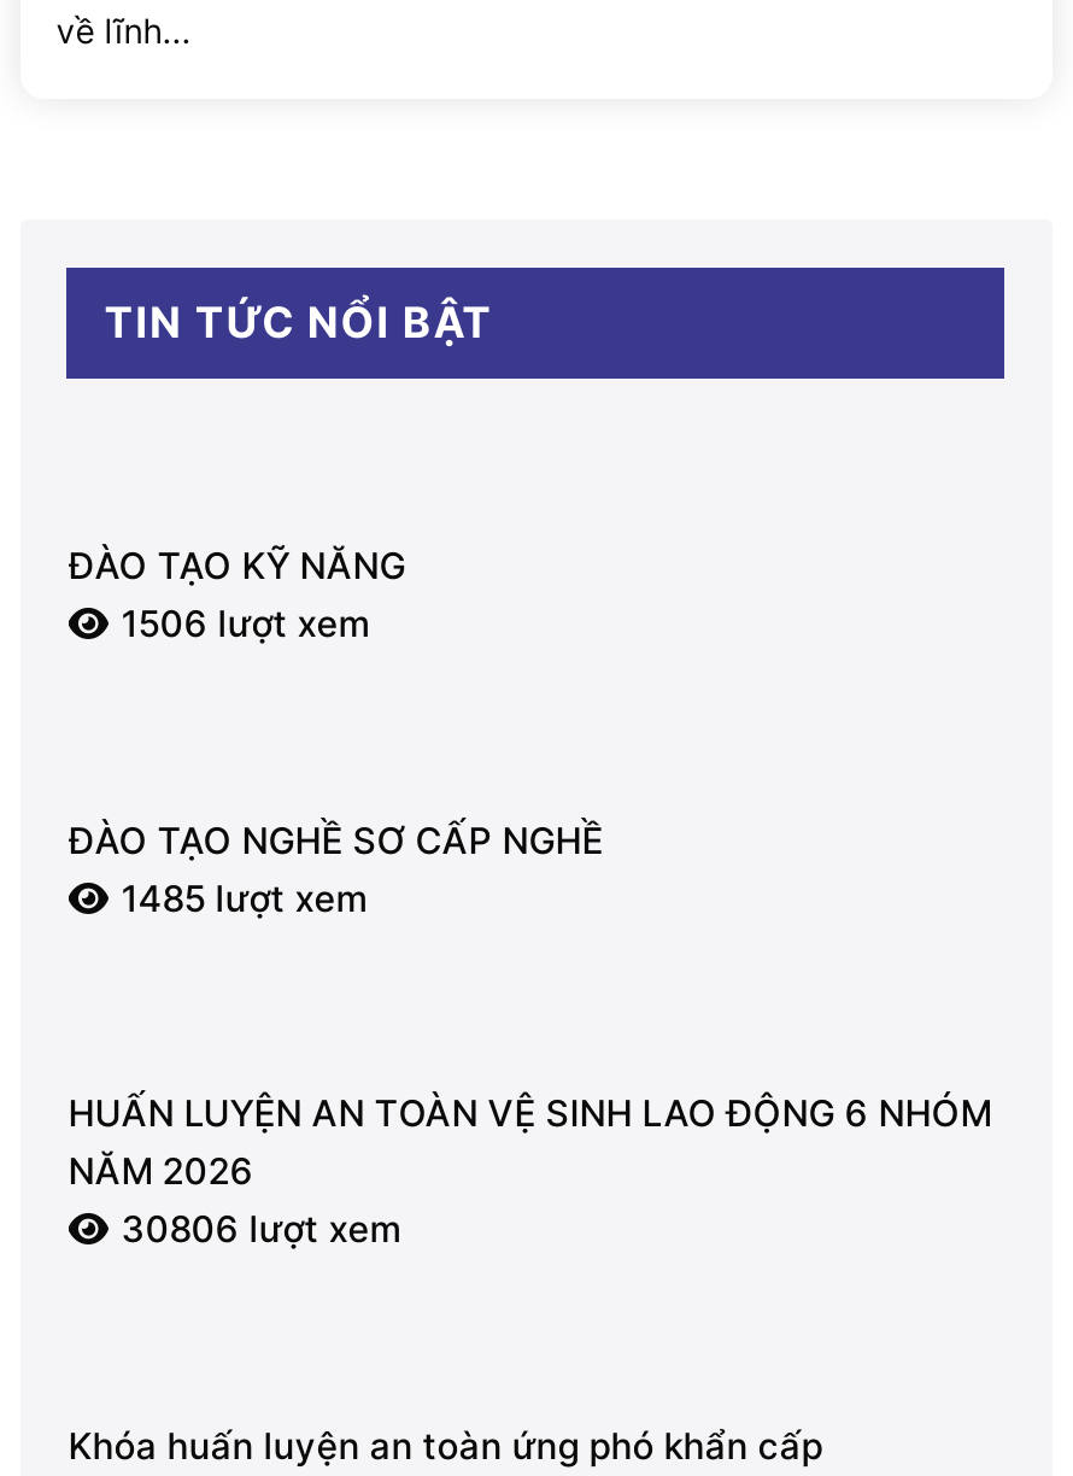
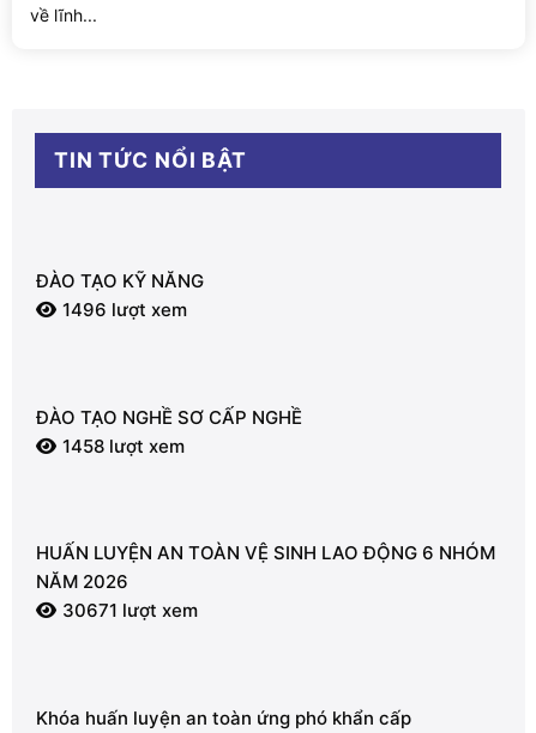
- 1506 lượt xem
+ 1496 lượt xem

- 1485 lượt xem
+ 1458 lượt xem

- 30806 lượt xem
+ 30671 lượt xem
